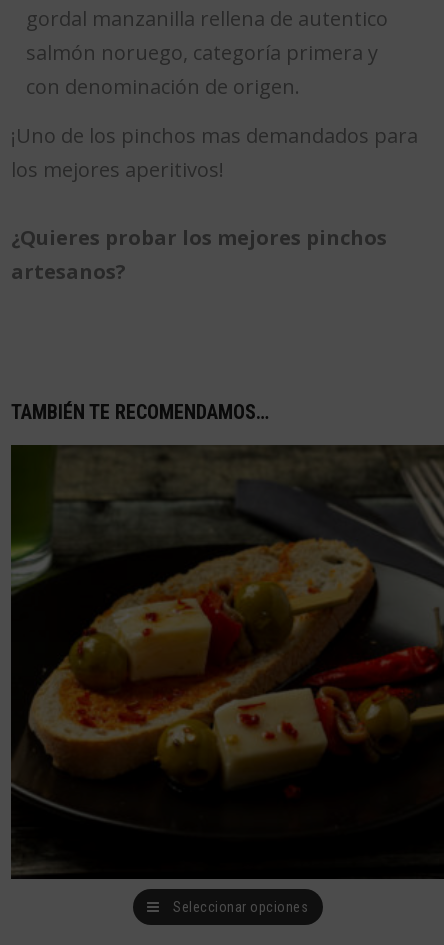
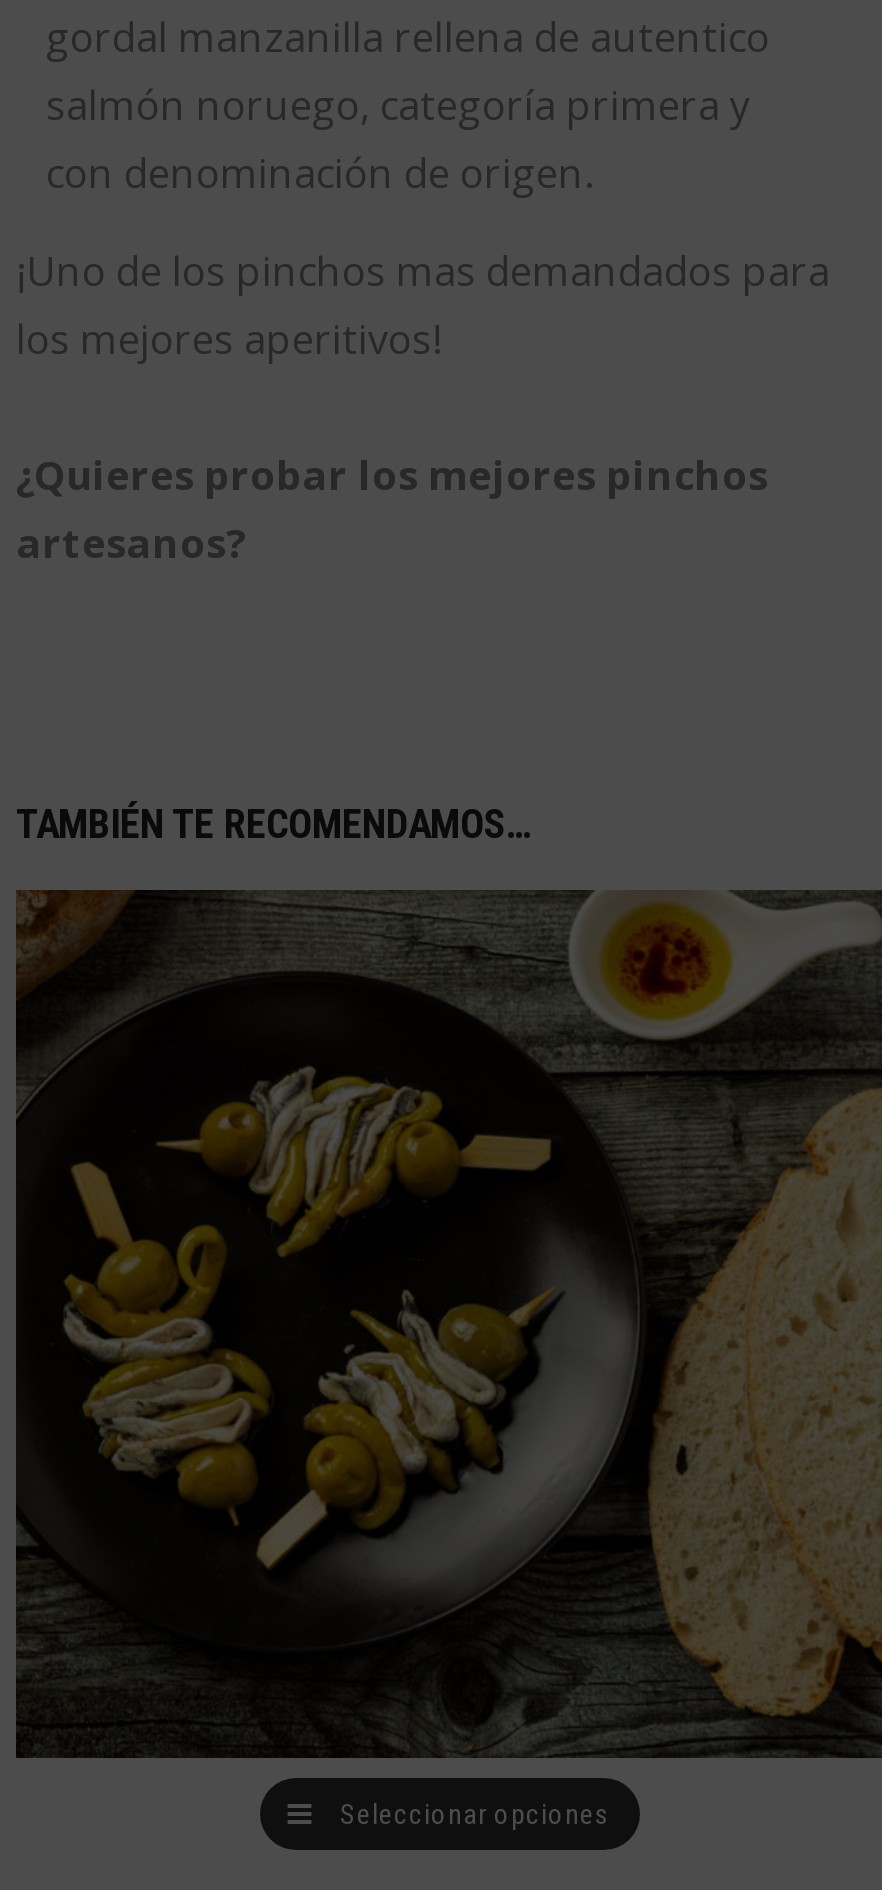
- [image]
+ [image]
